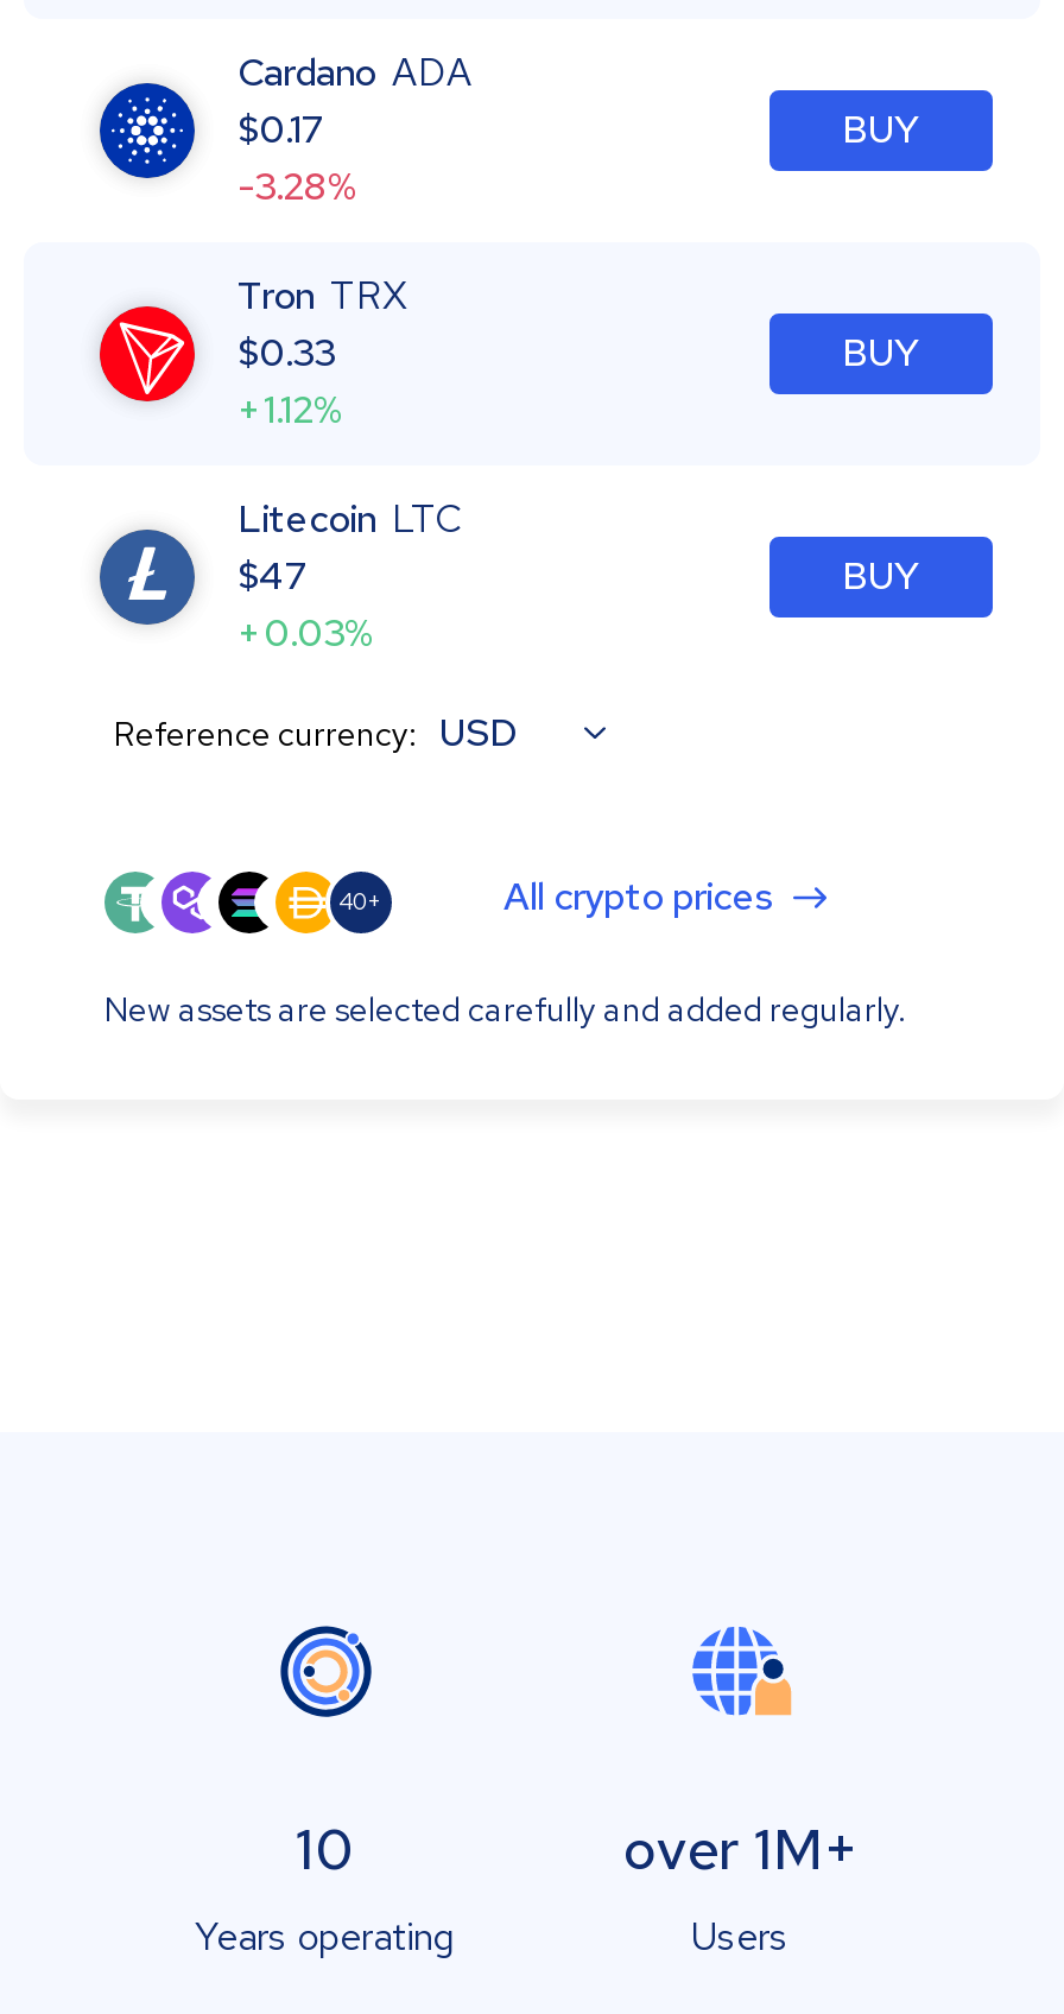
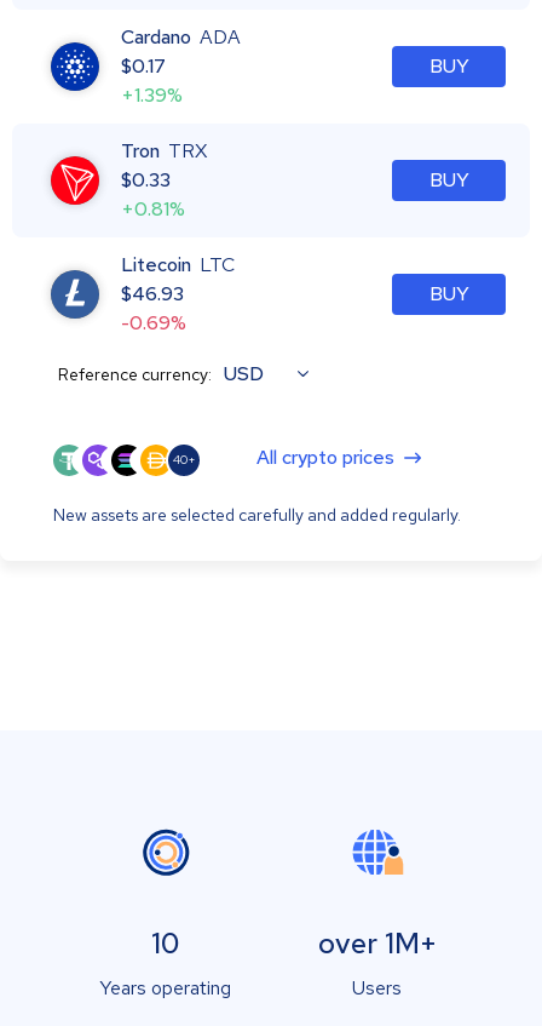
- -3.28%
+ +1.39%

- +1.12%
+ +0.81%

- $47
+ $46.93

- +0.03%
+ -0.69%
